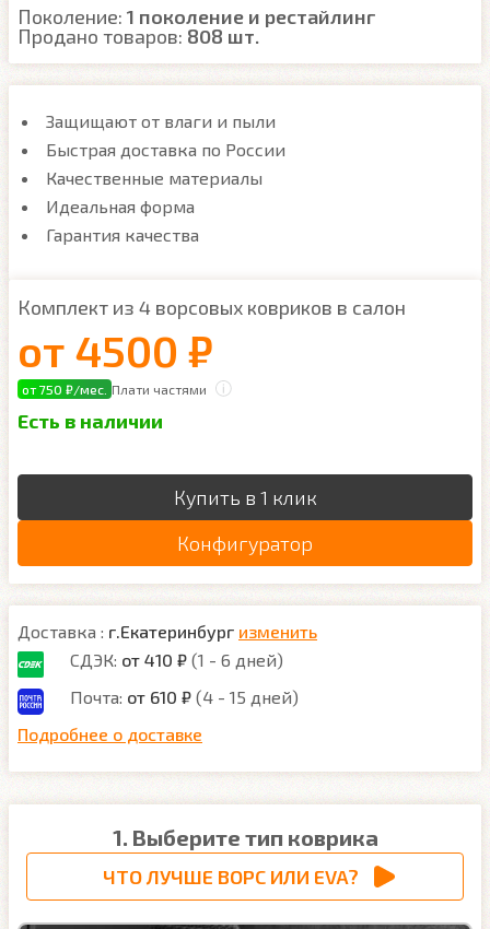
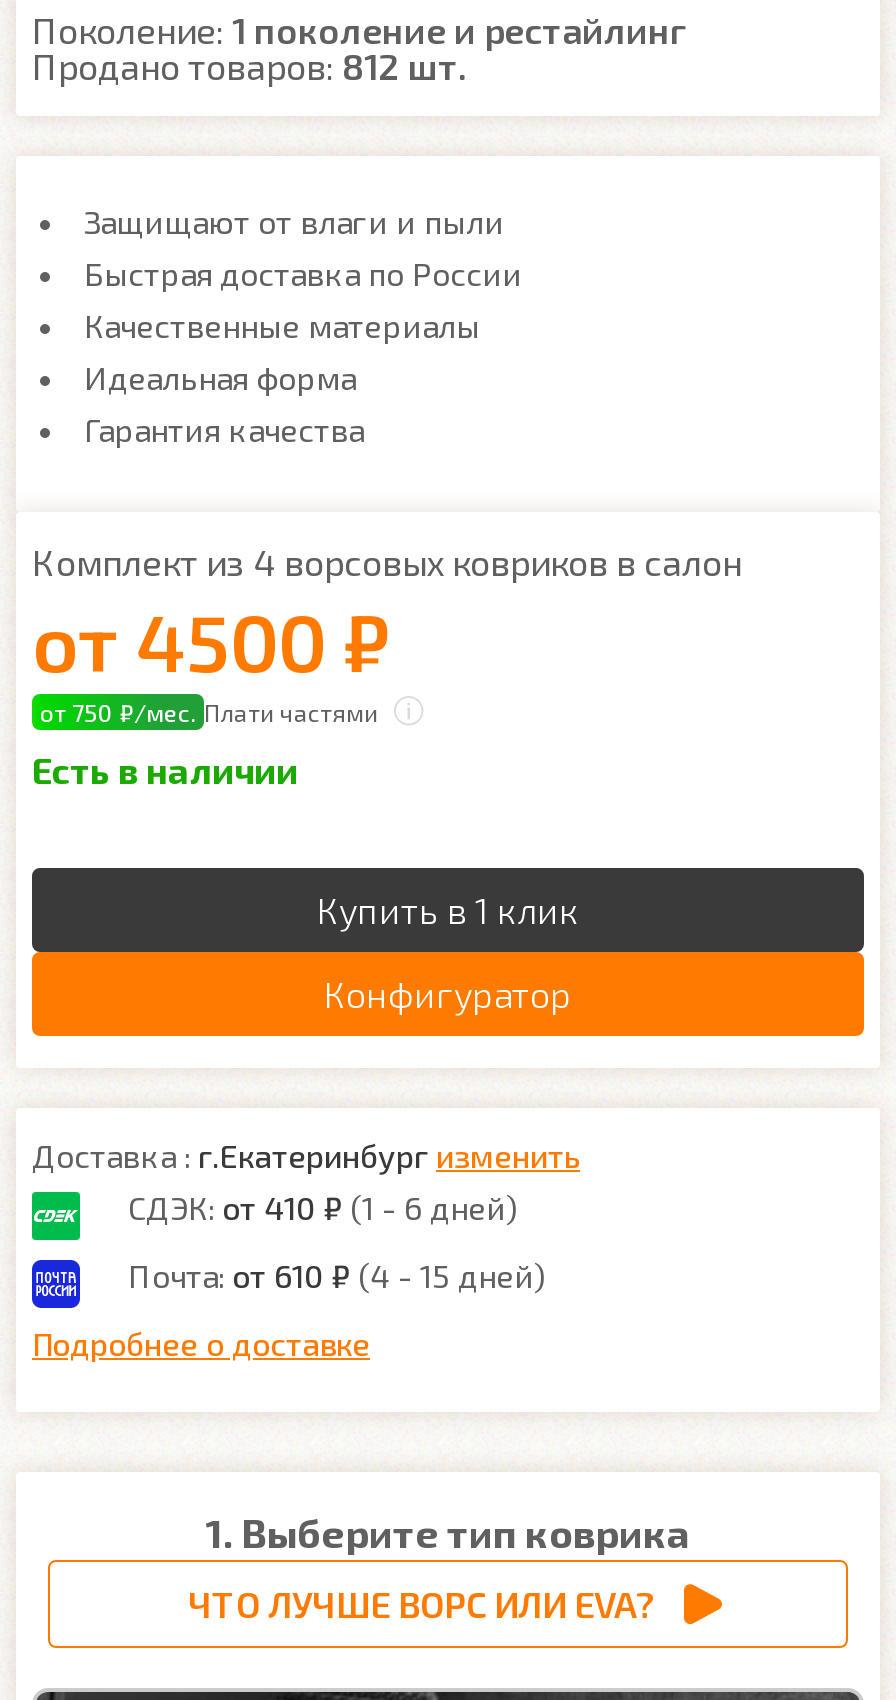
- Продано товаров:808 шт.
+ Продано товаров:812 шт.
